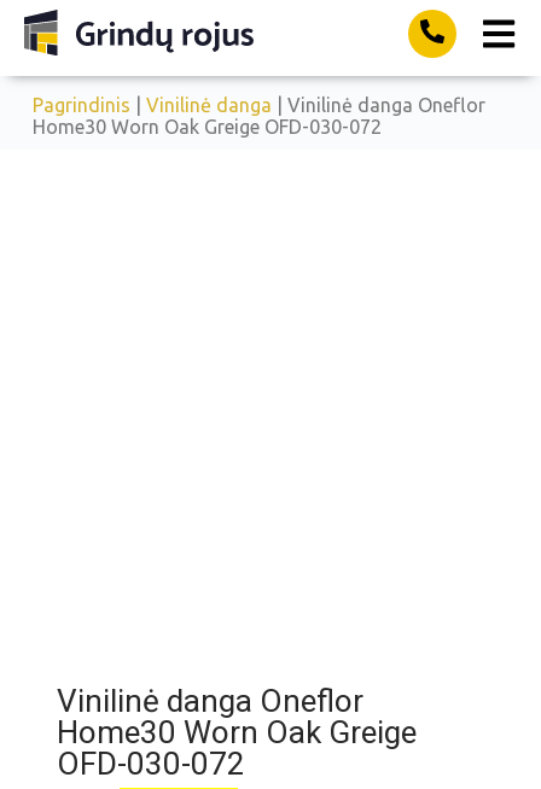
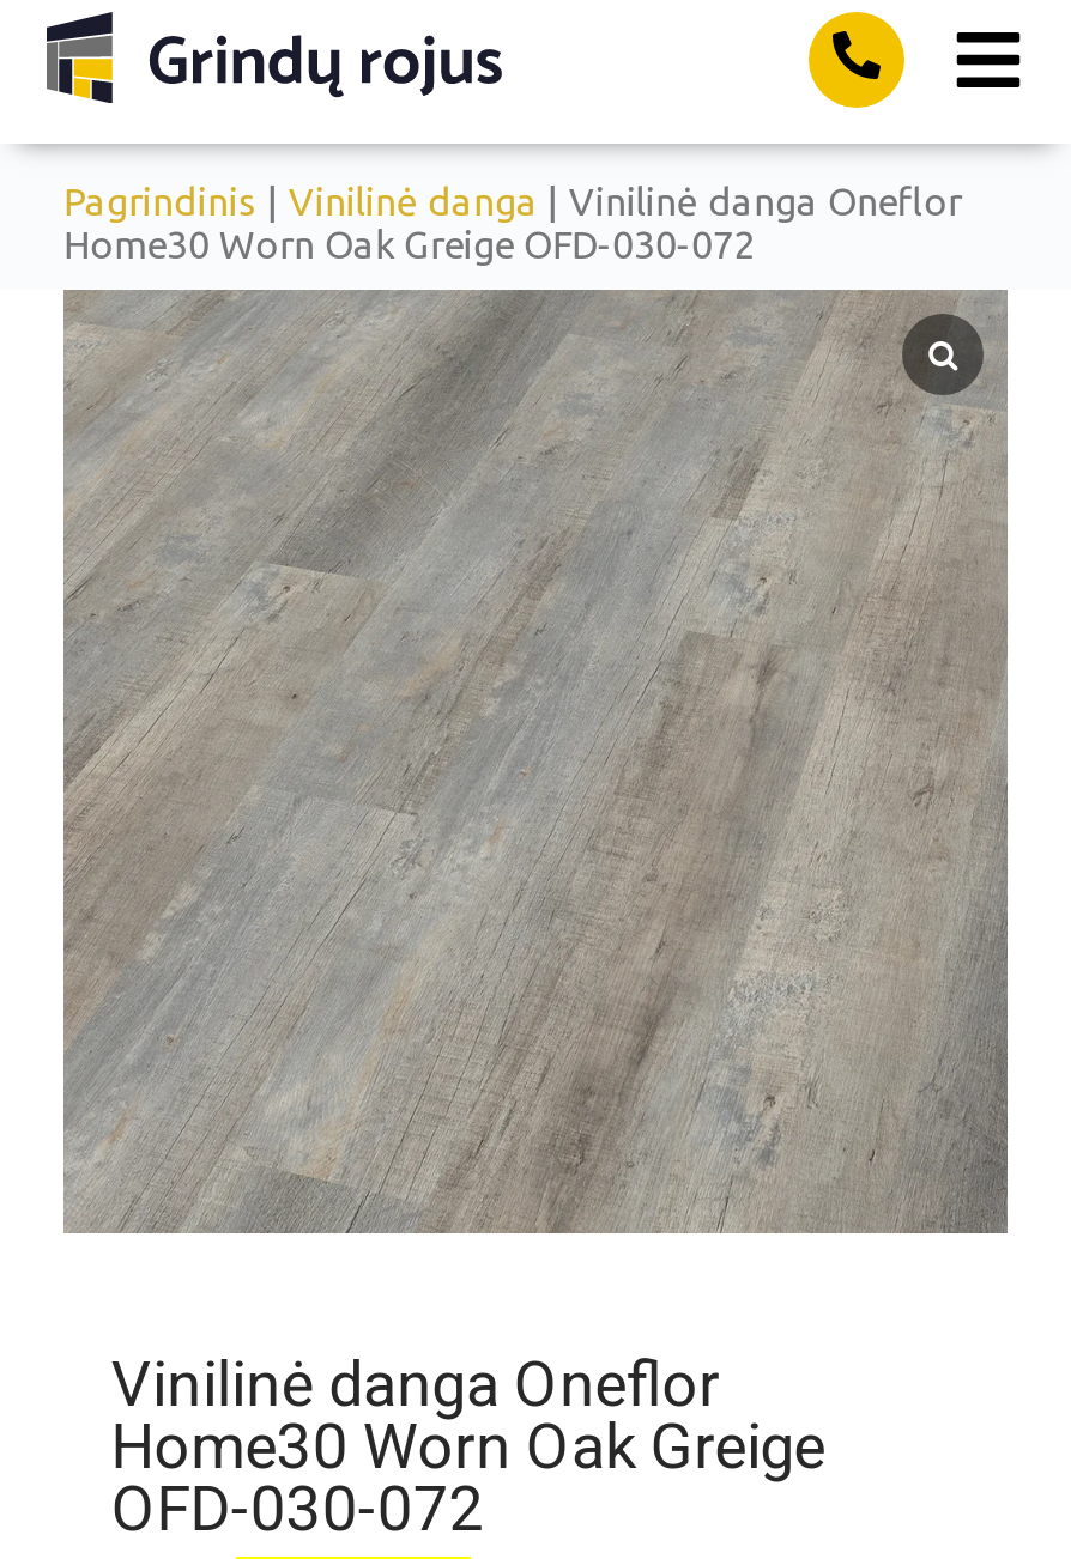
+ [image]
